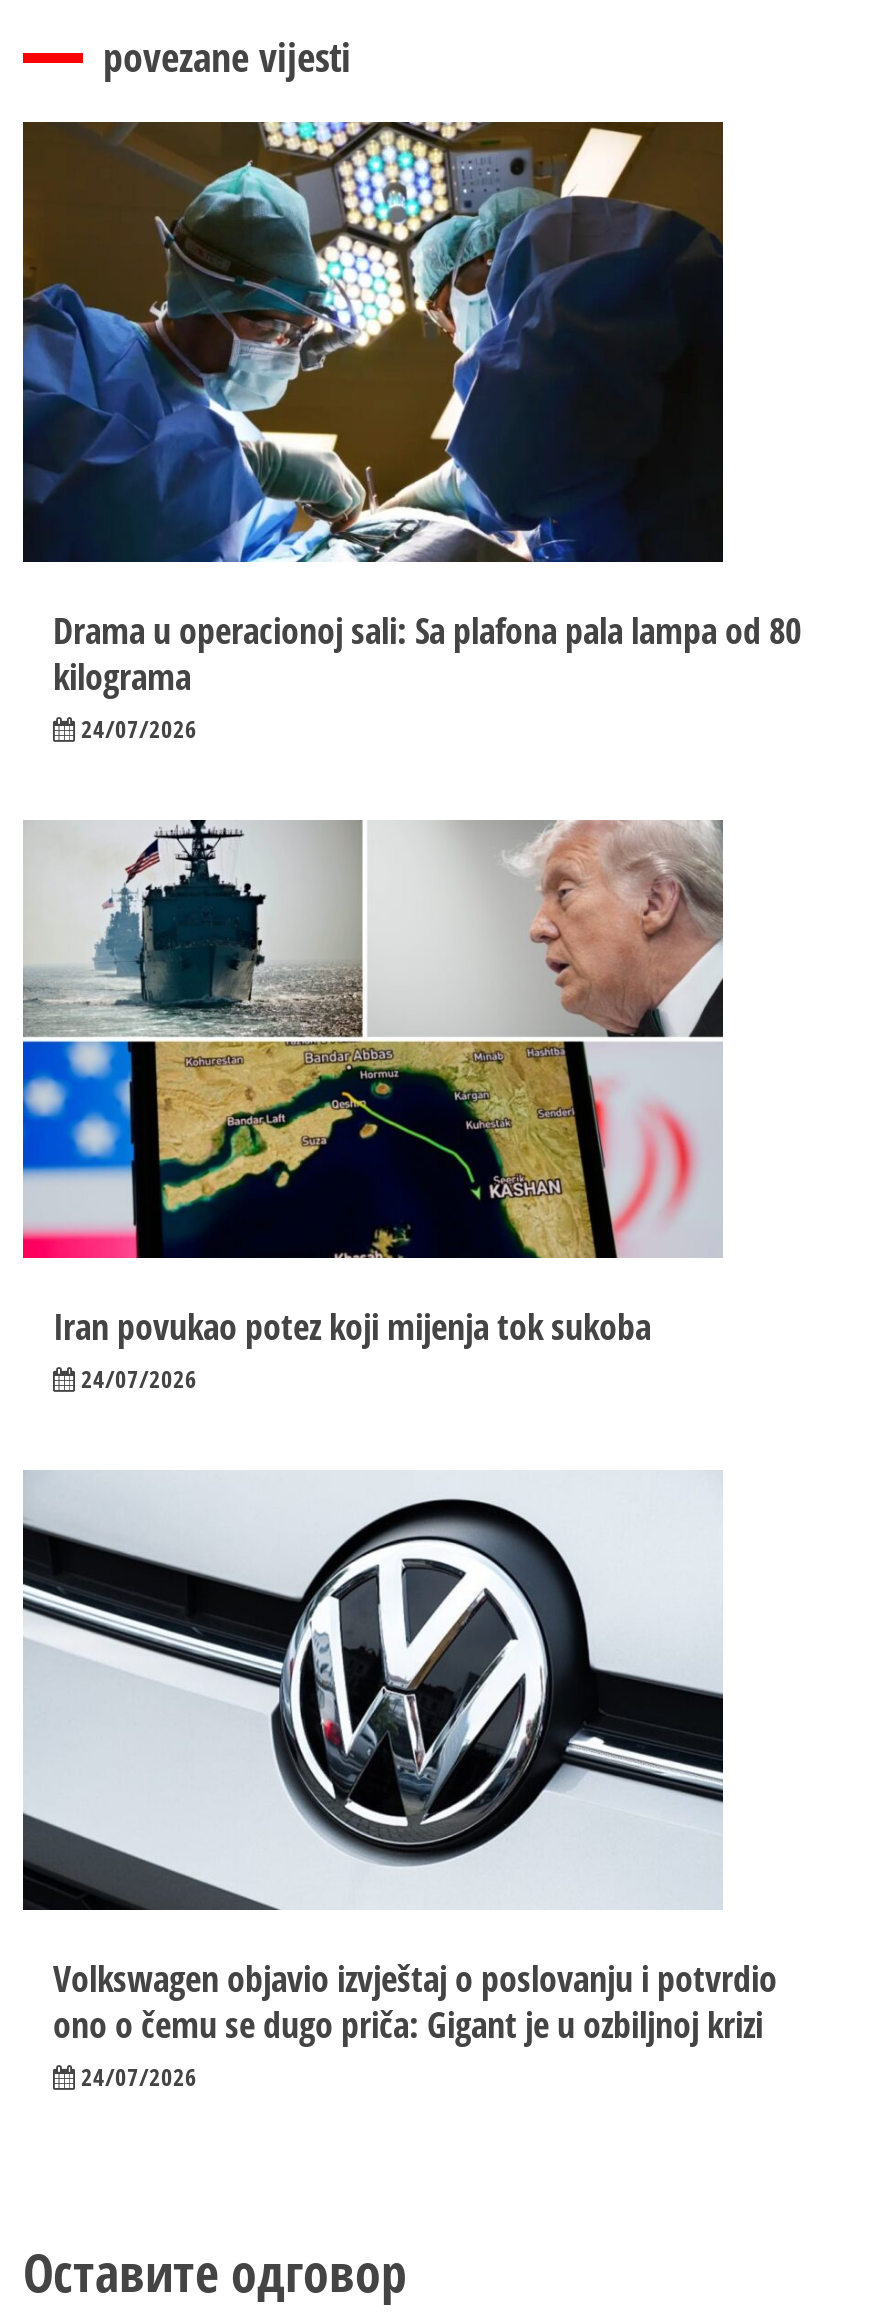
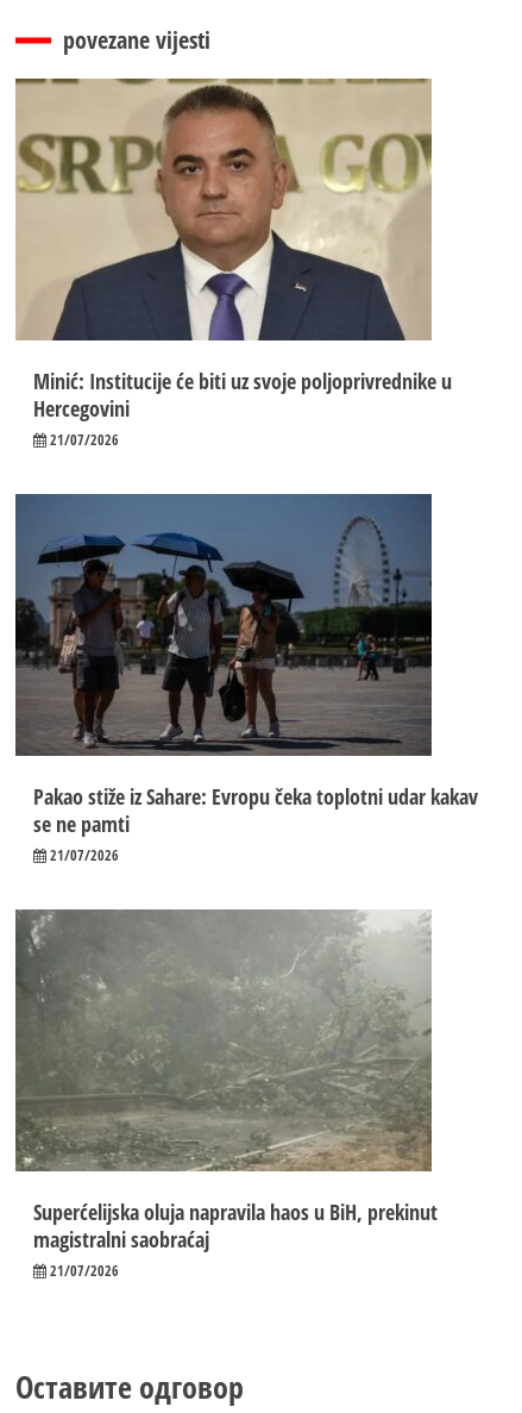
- [image]
- Drama u operacionoj sali: Sa plafona pala lampa od 80
- kilograma
- 24/07/2026
+ [image]
+ Minić: Institucije će biti uz svoje poljoprivrednike u
+ Hercegovini
+ 21/07/2026

- [image]
- Iran povukao potez koji mijenja tok sukoba
- 24/07/2026
+ [image]
+ Pakao stiže iz Sahare: Evropu čeka toplotni udar kakav
+ se ne pamti
+ 21/07/2026

- [image]
- Volkswagen objavio izvještaj o poslovanju i potvrdio
- ono o čemu se dugo priča: Gigant je u ozbiljnoj krizi
- 24/07/2026
+ [image]
+ Superćelijska oluja napravila haos u BiH, prekinut
+ magistralni saobraćaj
+ 21/07/2026
